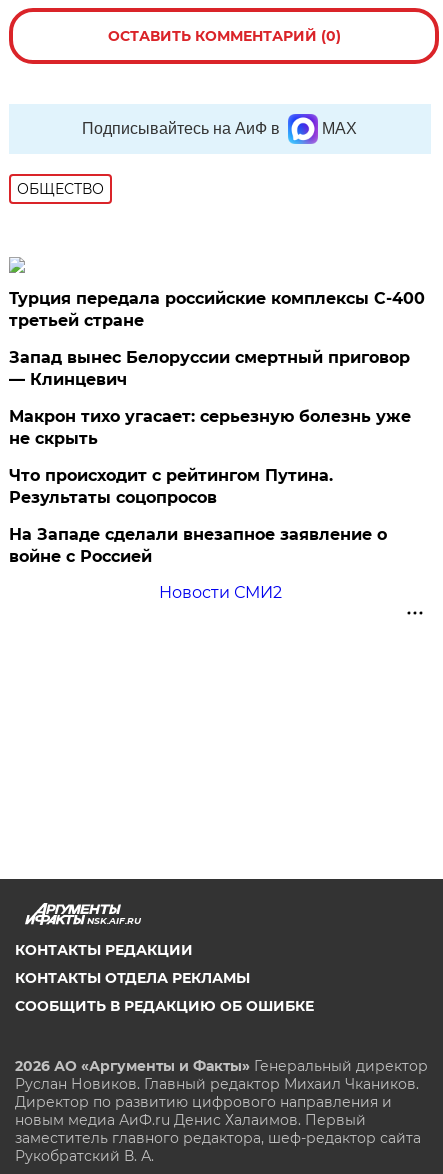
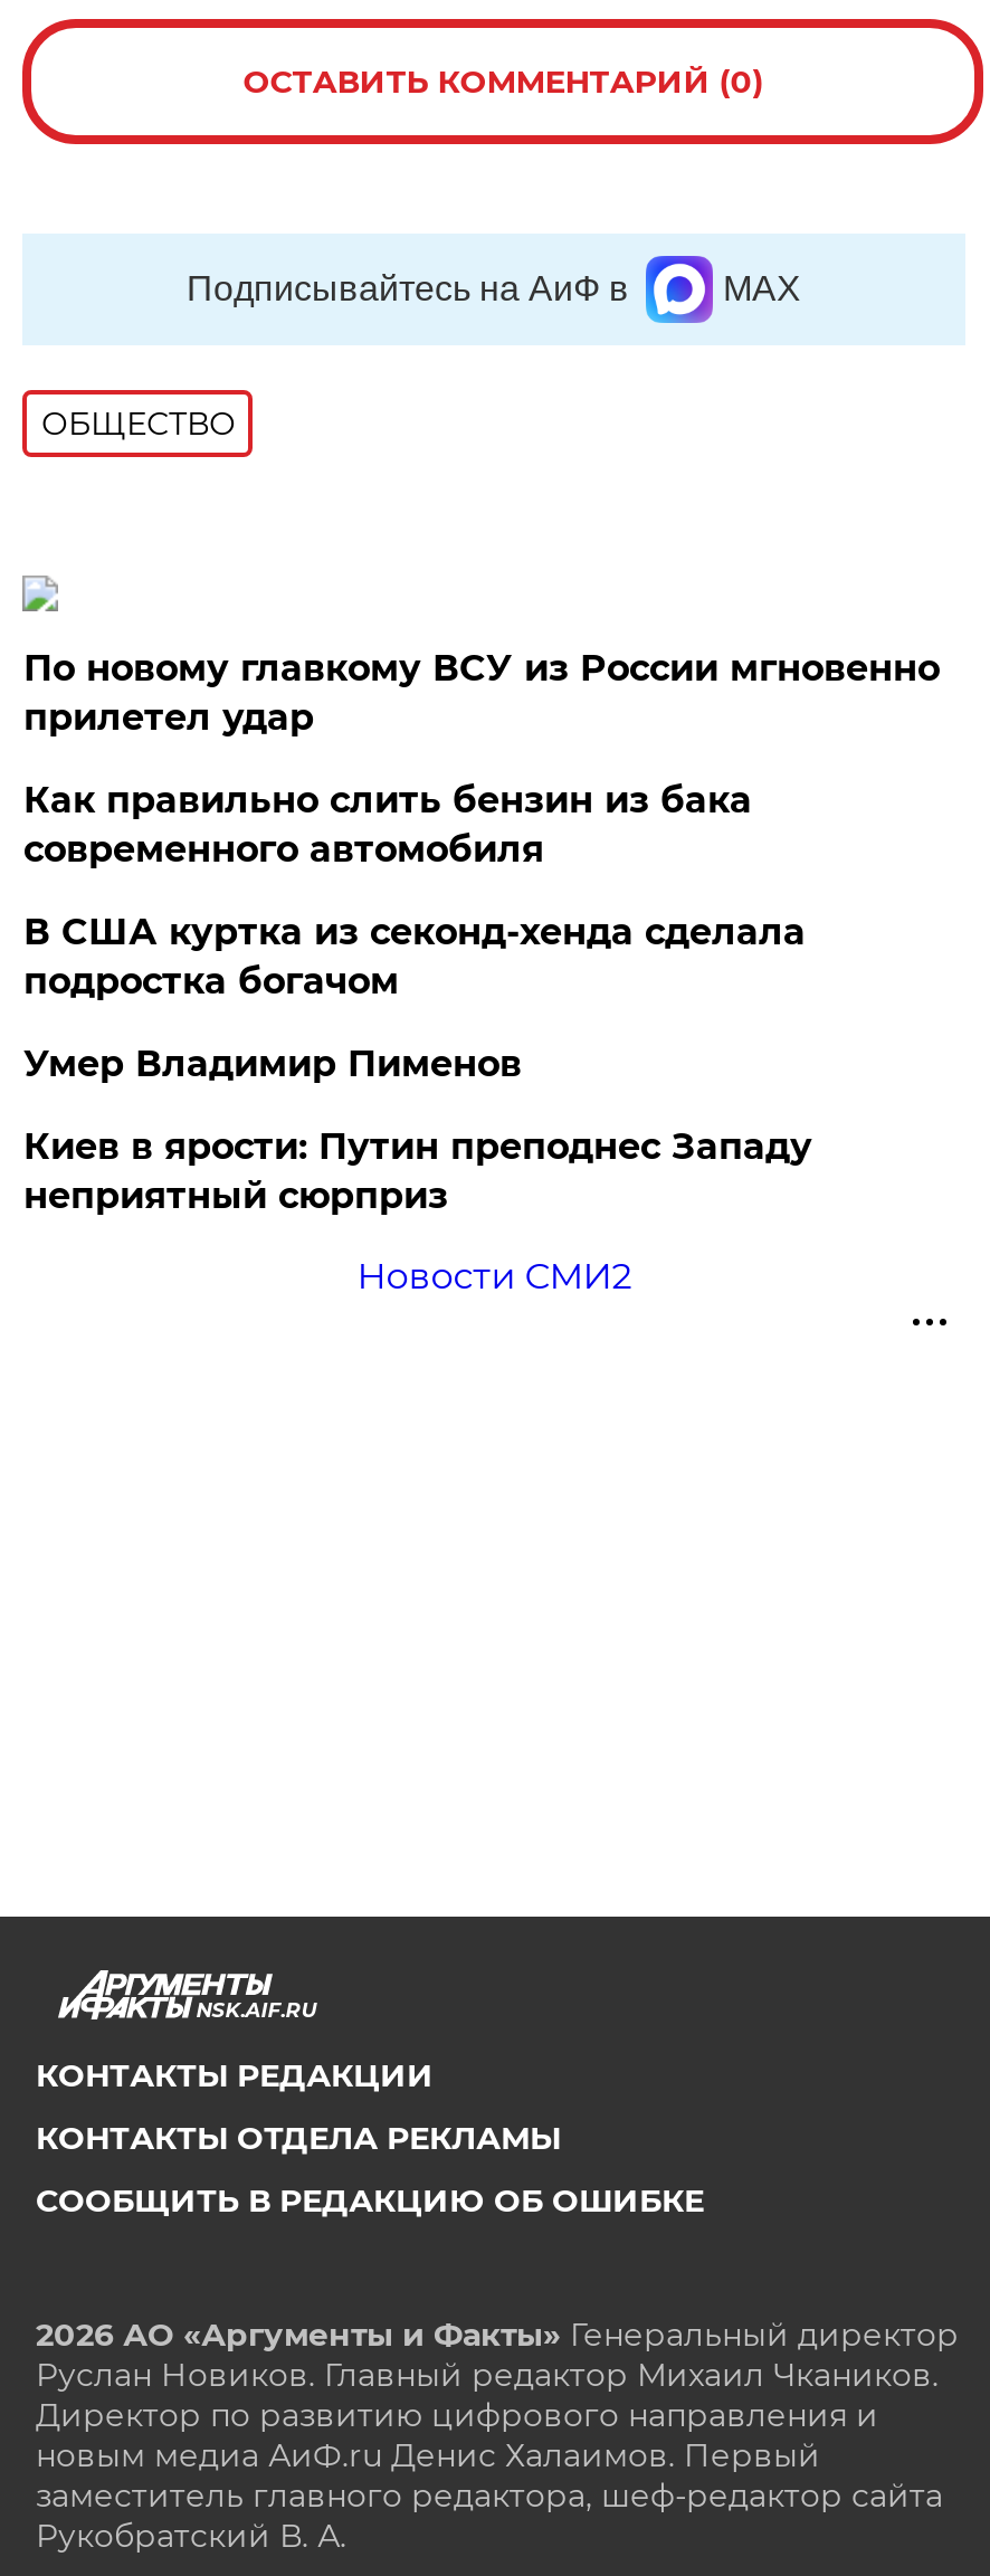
- Турция передала российские комплексы С-400
- третьей стране
+ По новому главкому ВСУ из России мгновенно
+ прилетел удар

- Запад вынес Белоруссии смертный приговор
- — Клинцевич
+ Как правильно слить бензин из бака
+ современного автомобиля

- Макрон тихо угасает: серьезную болезнь уже
- не скрыть
+ В США куртка из секонд-хенда сделала
+ подростка богачом

- Что происходит с рейтингом Путина.
- Результаты соцопросов
+ Умер Владимир Пименов

- На Западе сделали внезапное заявление о
- войне с Россией
+ Киев в ярости: Путин преподнес Западу
+ неприятный сюрприз
